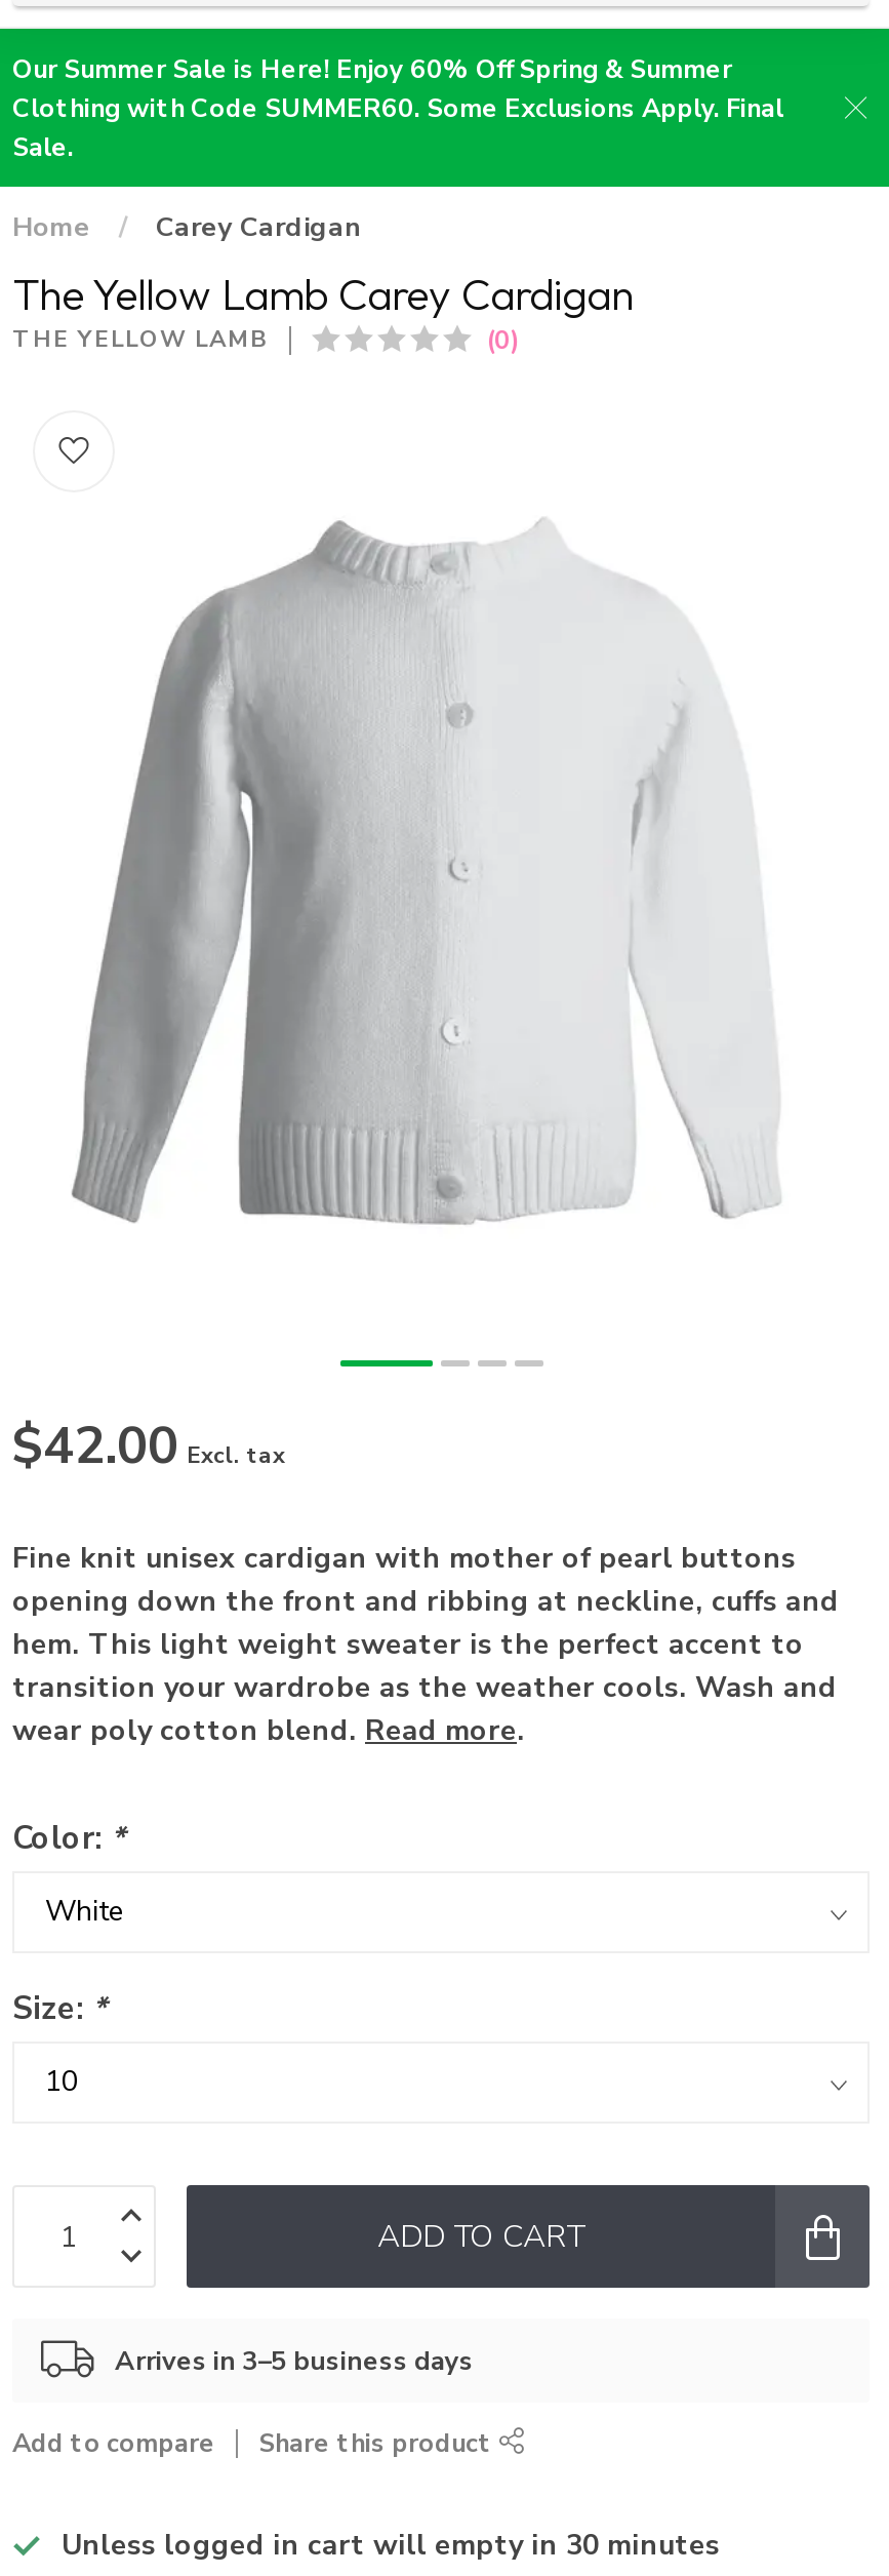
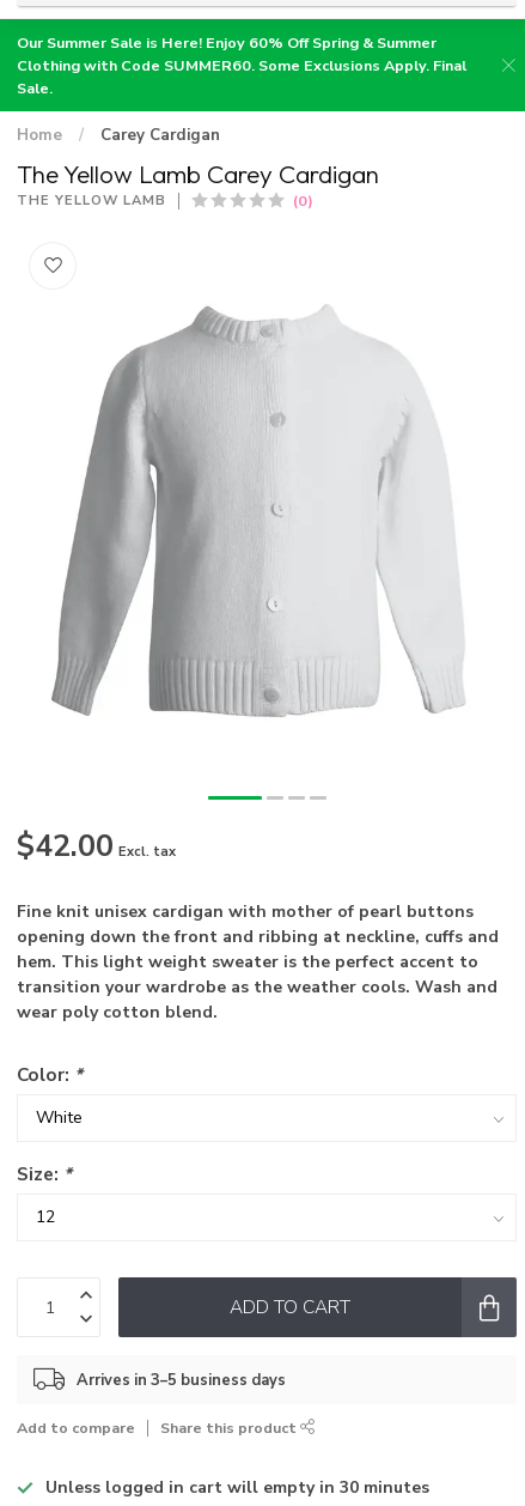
- wear poly cotton blend. Read more.
+ wear poly cotton blend.
